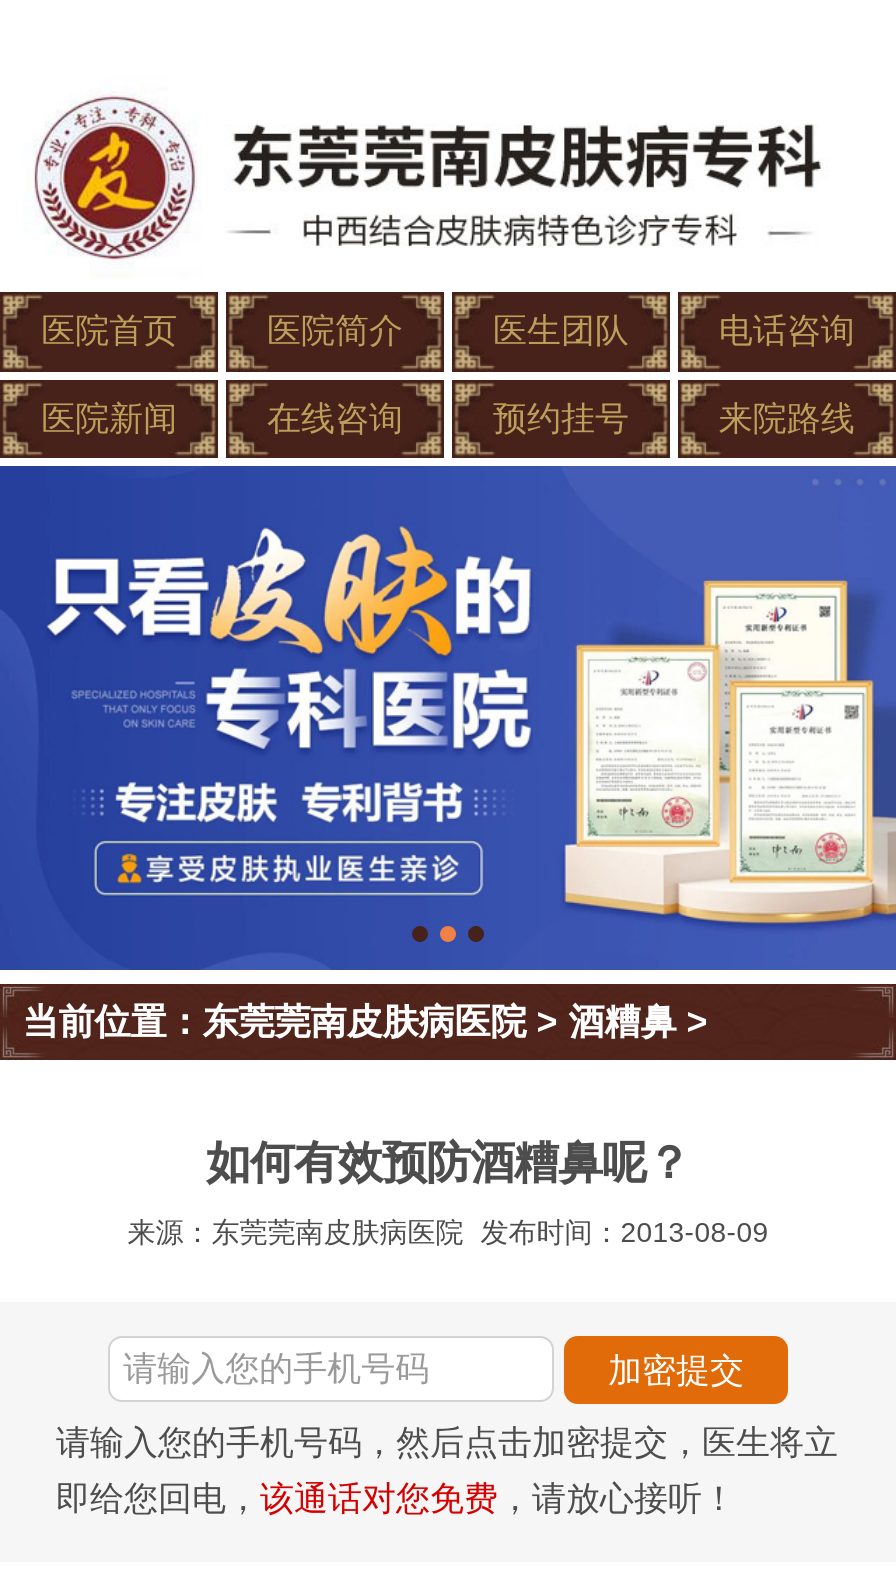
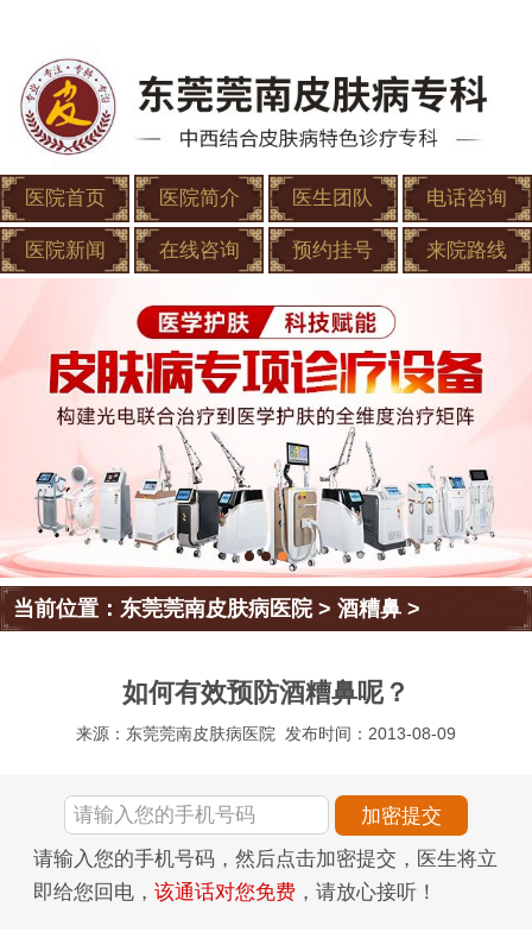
- [image]
+ [image]
